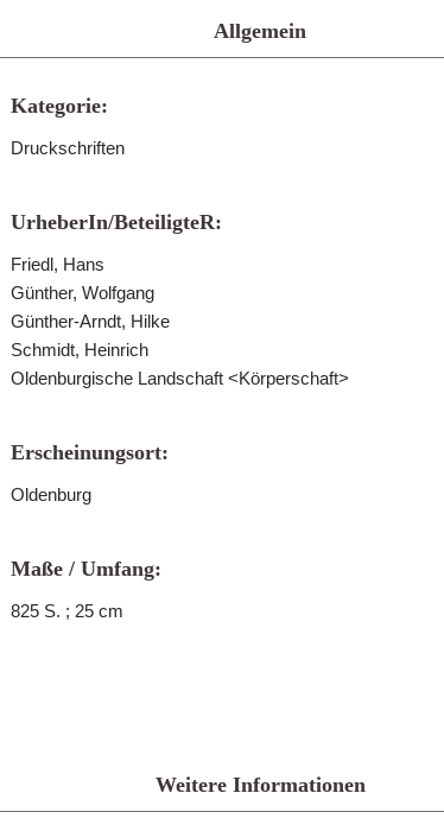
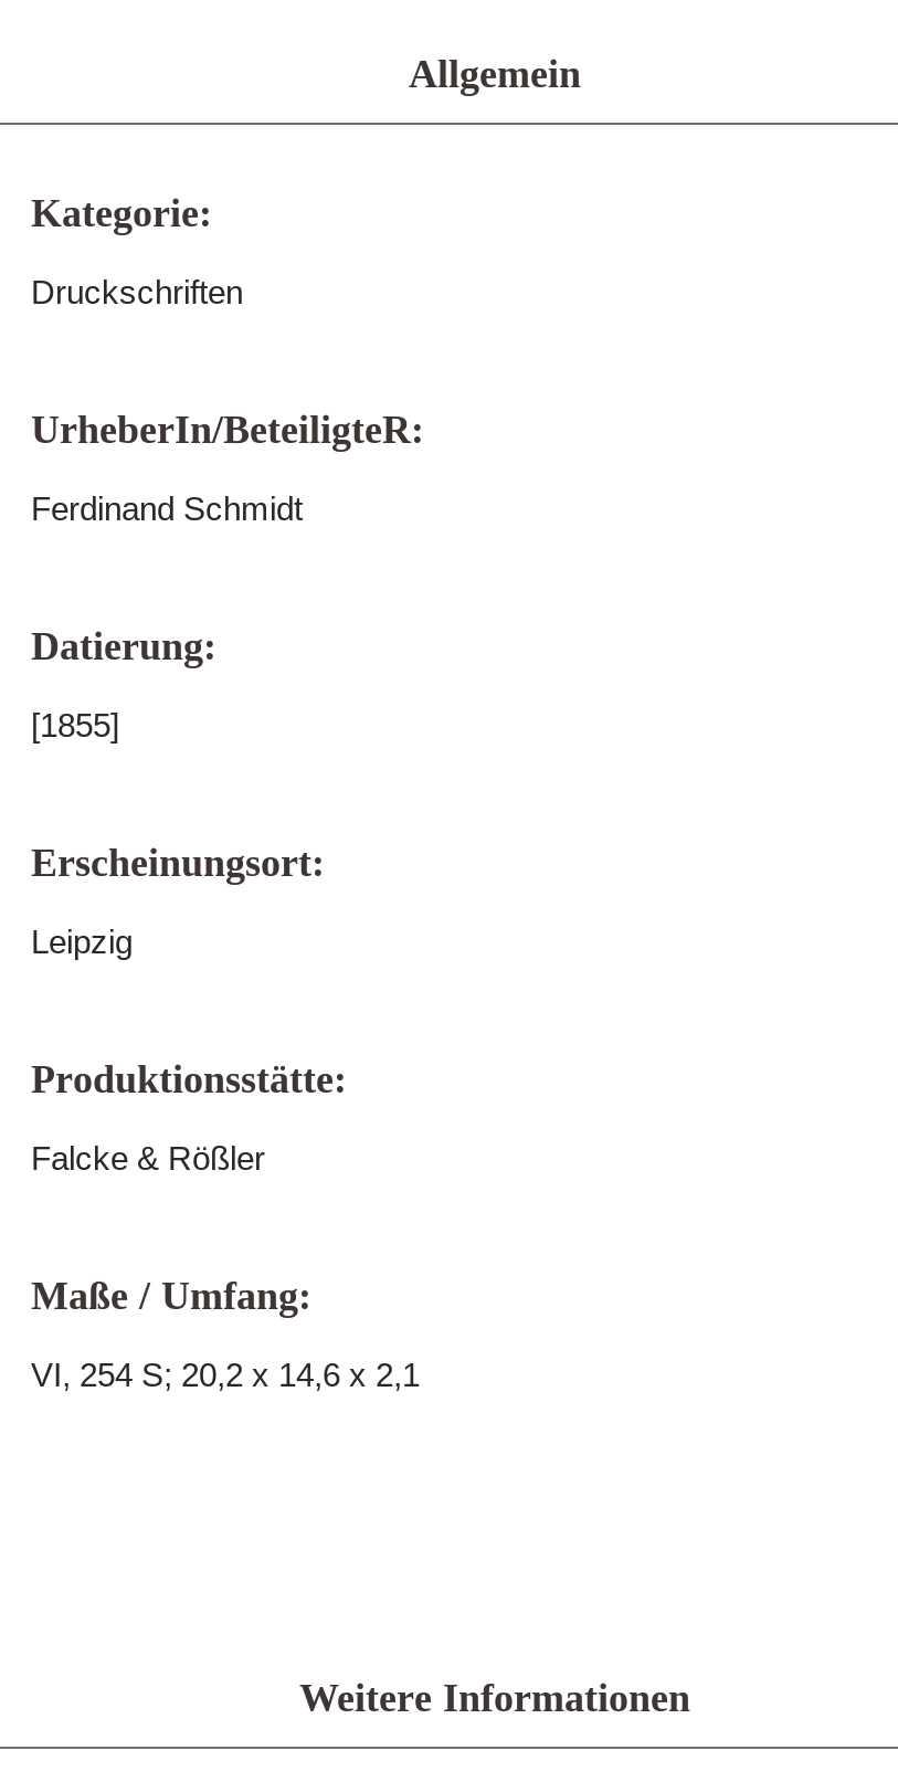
- Friedl, Hans
- Günther, Wolfgang
- Günther-Arndt, Hilke
- Schmidt, Heinrich
- Oldenburgische Landschaft <Körperschaft>
+ Ferdinand Schmidt
+ Datierung:
+ [1855]

- Oldenburg
+ Leipzig
+ Produktionsstätte:
+ Falcke & Rößler

- 825 S. ; 25 cm
+ VI, 254 S; 20,2 x 14,6 x 2,1
